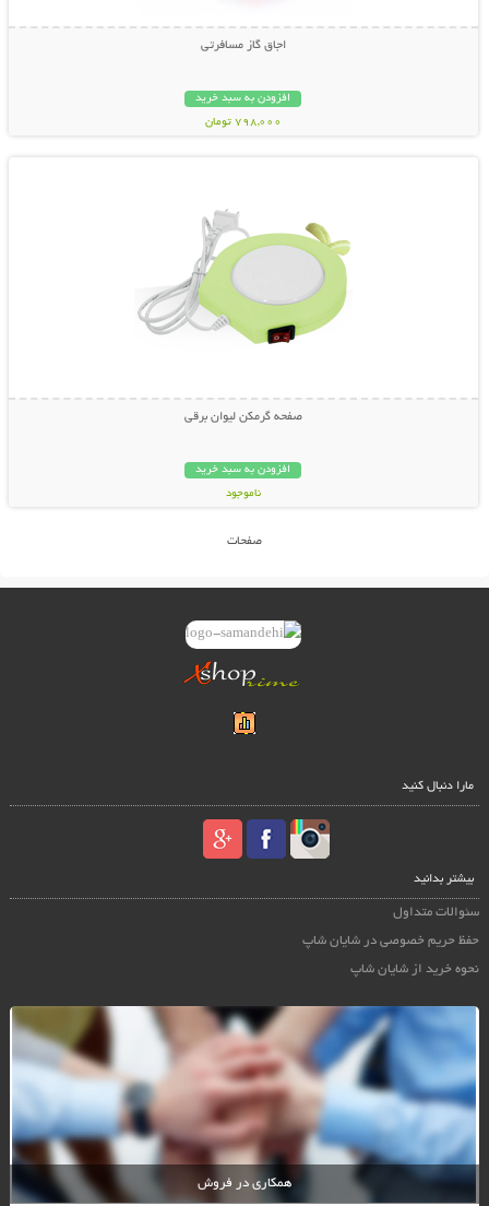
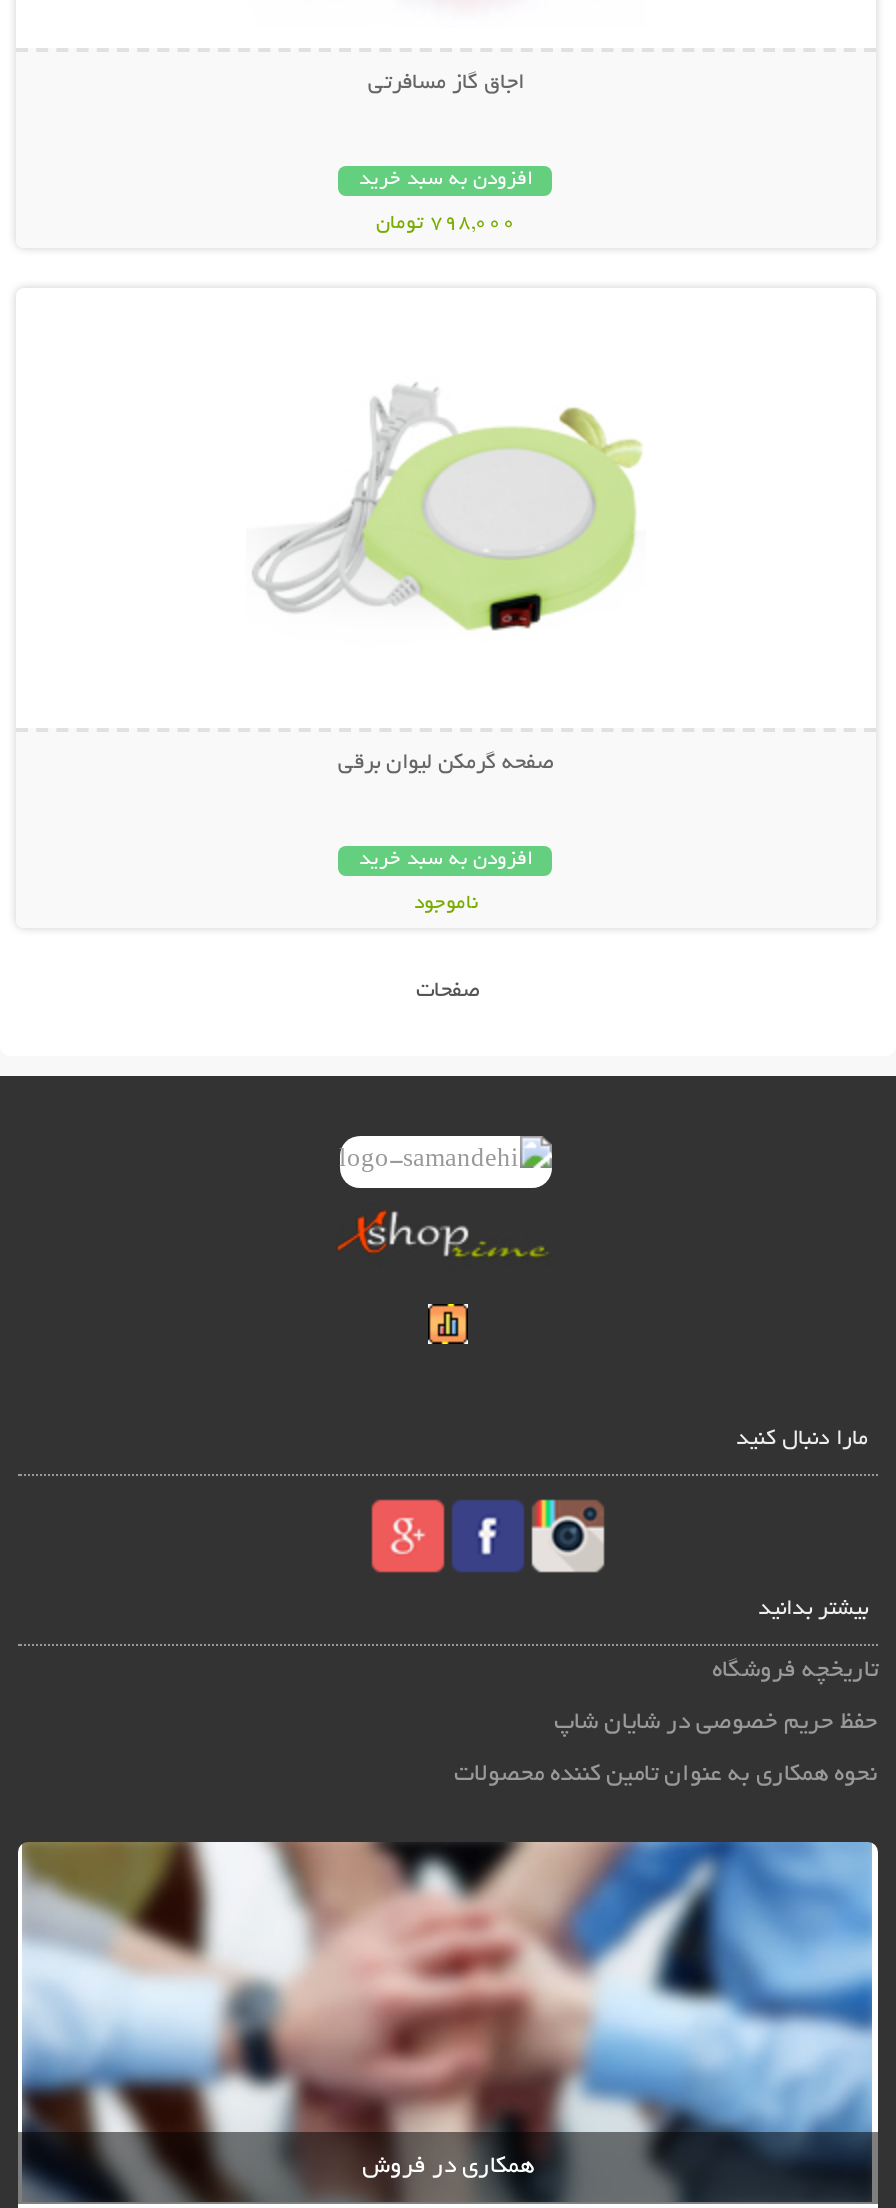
- سئوالات متداول
+ تاریخچه فروشگاه

- نحوه خرید از شایان شاپ
+ نحوه همکاری به عنوان تامین کننده محصولات
